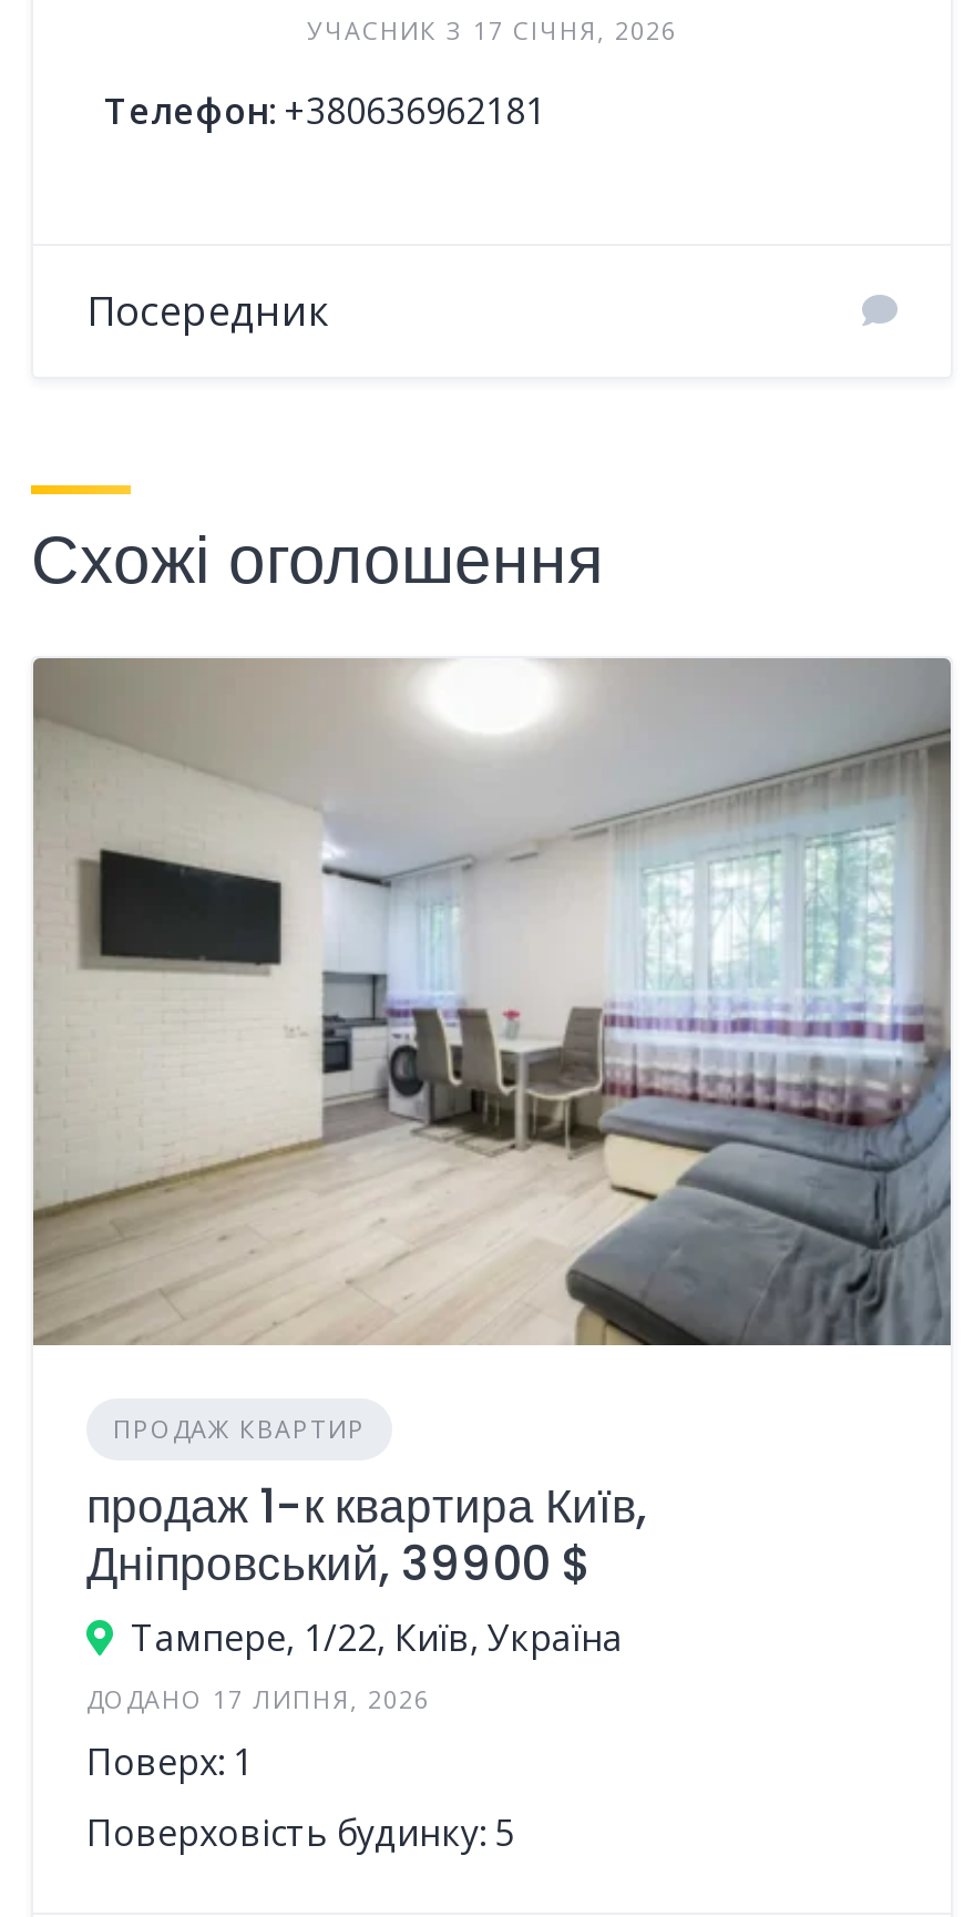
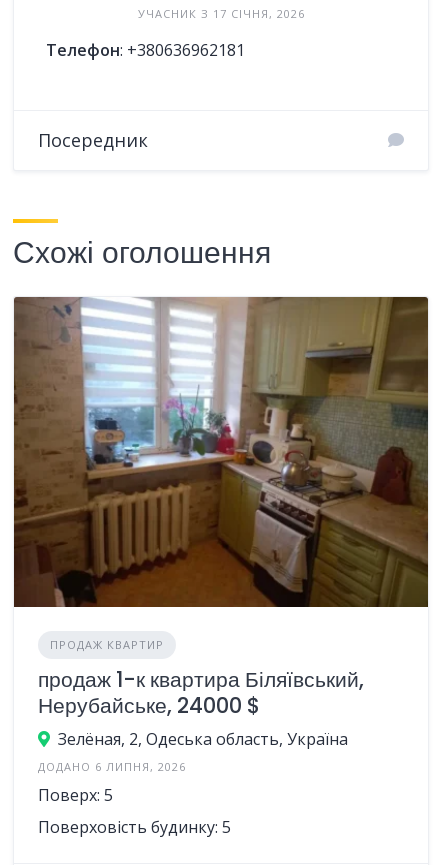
- [image]
+ [image]

- продаж 1-к квартира Київ,
- Дніпровський, 39900 $
- Тампере, 1/22, Київ, Україна
- ДОДАНО 17 ЛИПНЯ, 2026
+ продаж 1-к квартира Біляївський,
+ Нерубайське, 24000 $
+ Зелёная, 2, Одеська область, Україна
+ ДОДАНО 6 ЛИПНЯ, 2026

- Поверх: 1
+ Поверх: 5
